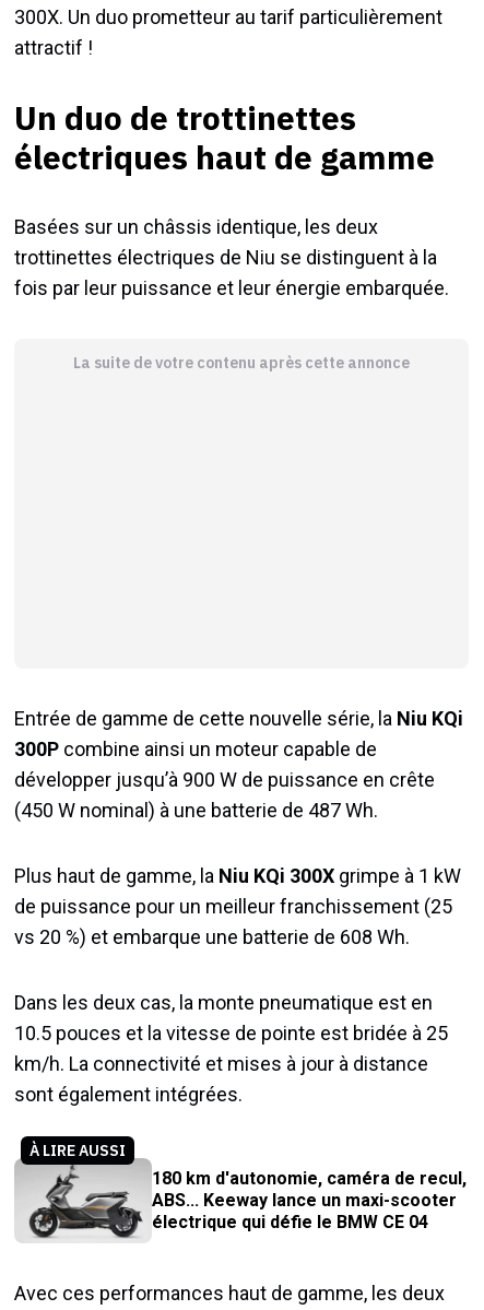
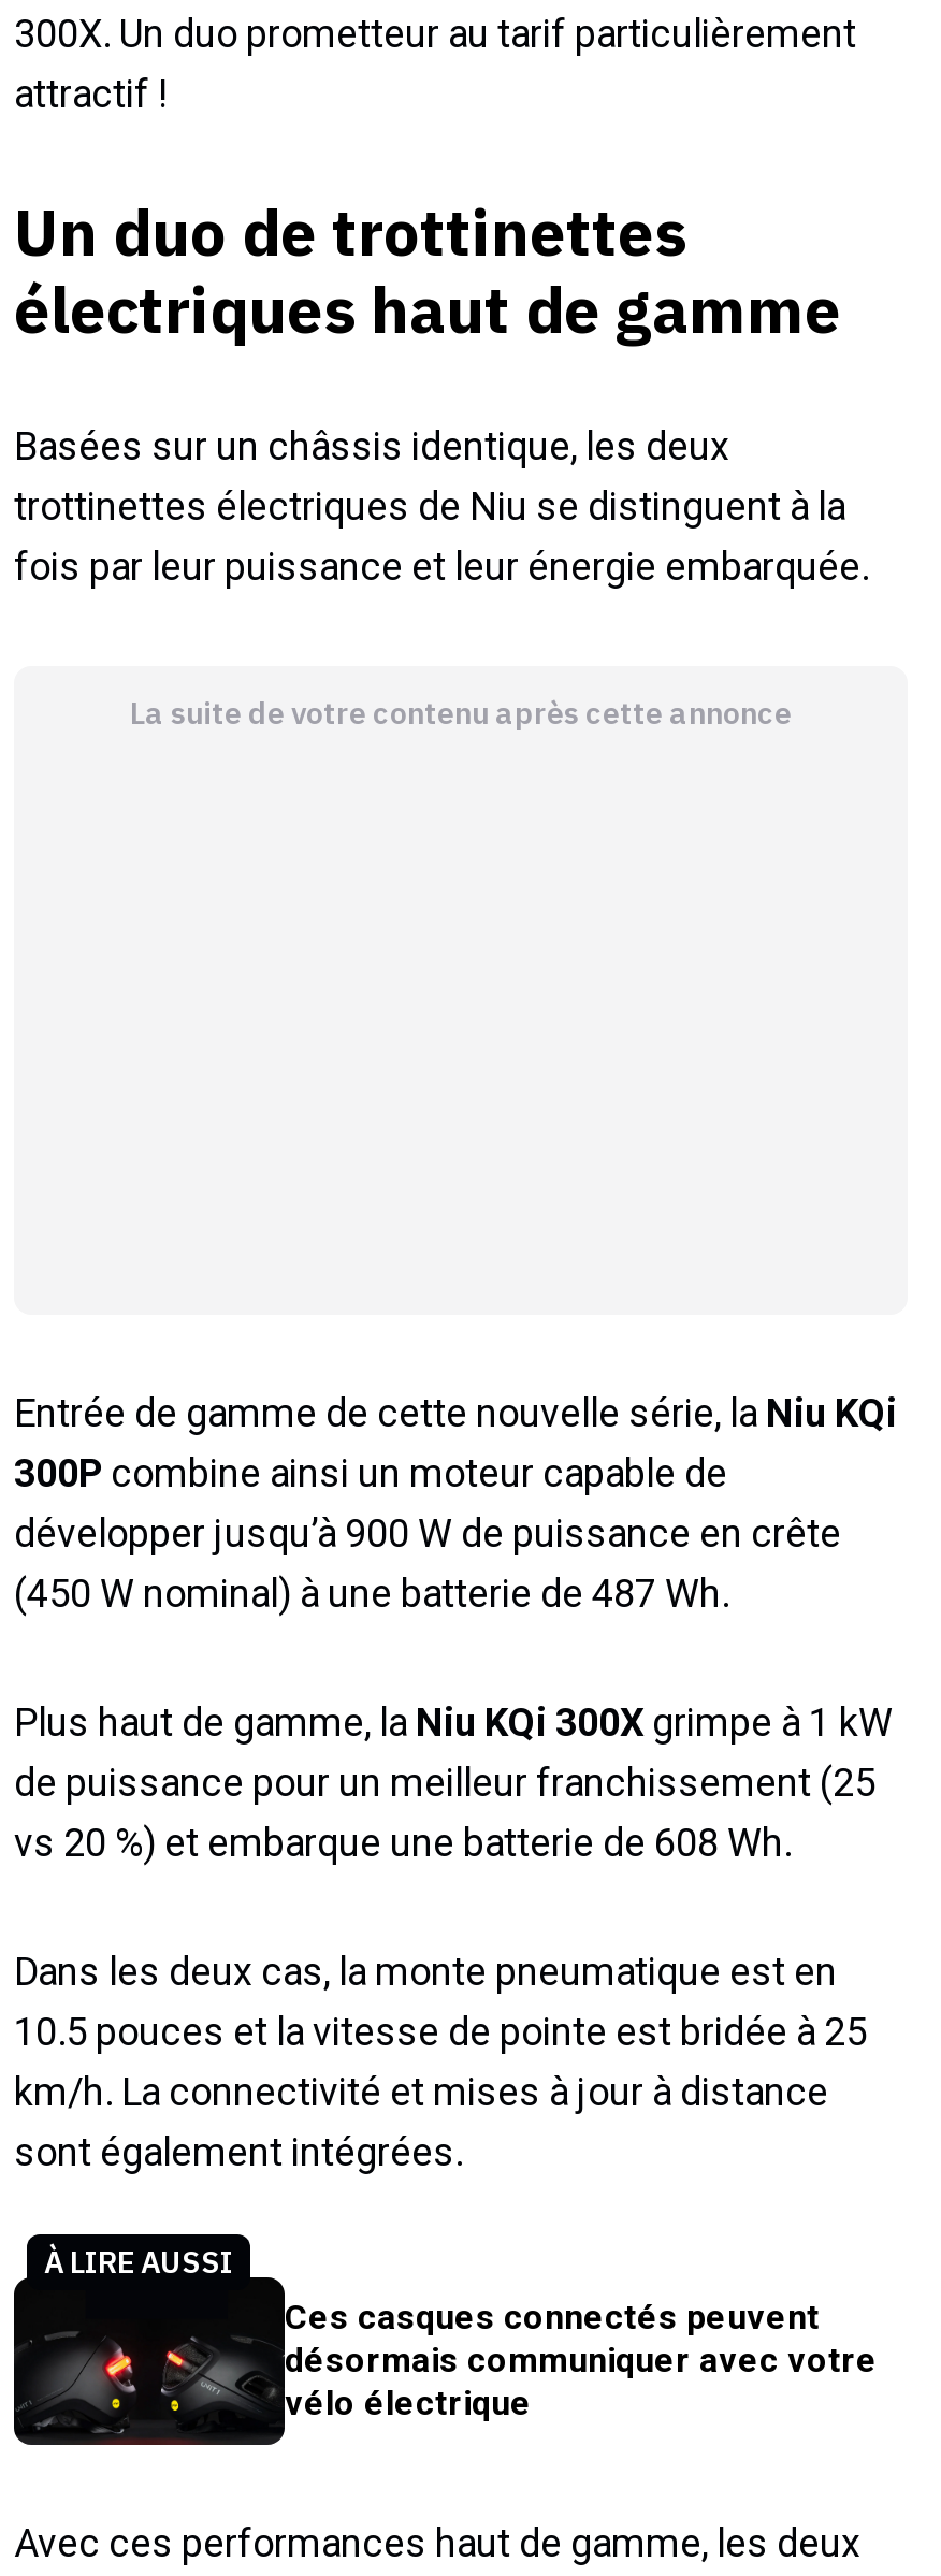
- [image]
- 180 km d'autonomie, caméra de recul,
- ABS... Keeway lance un maxi-scooter
- électrique qui défie le BMW CE 04
+ [image]
+ Ces casques connectés peuvent
+ désormais communiquer avec votre
+ vélo électrique
